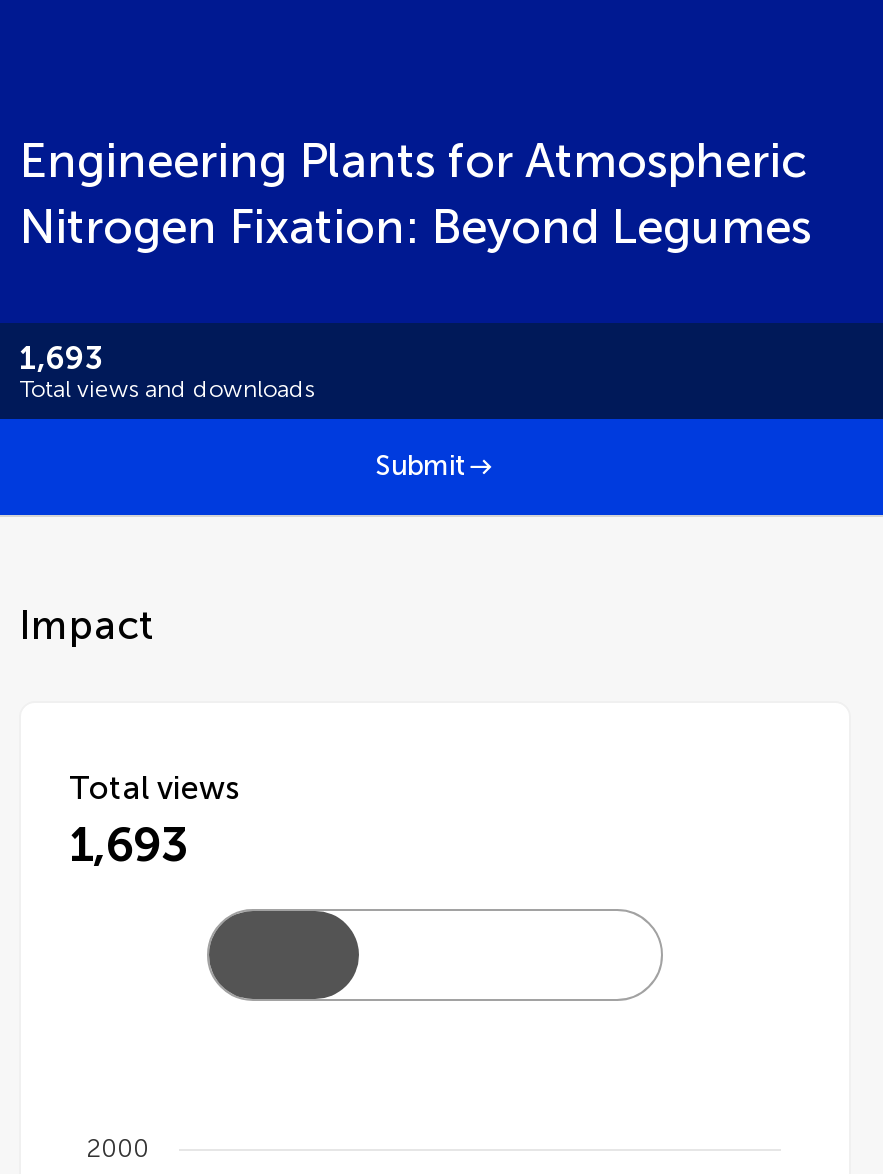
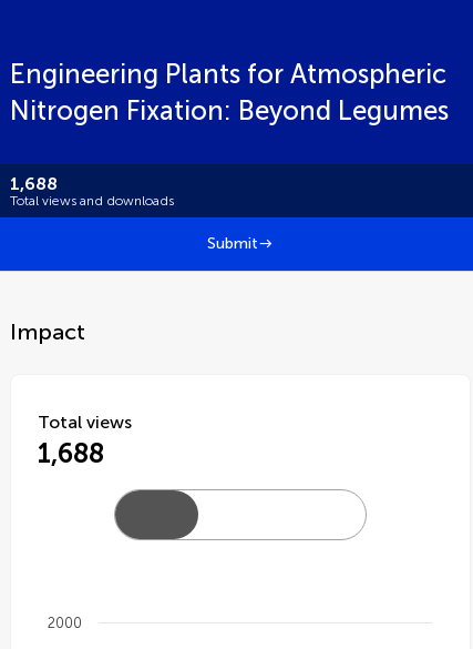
- 1,693
+ 1,688

- 1,693
+ 1,688
